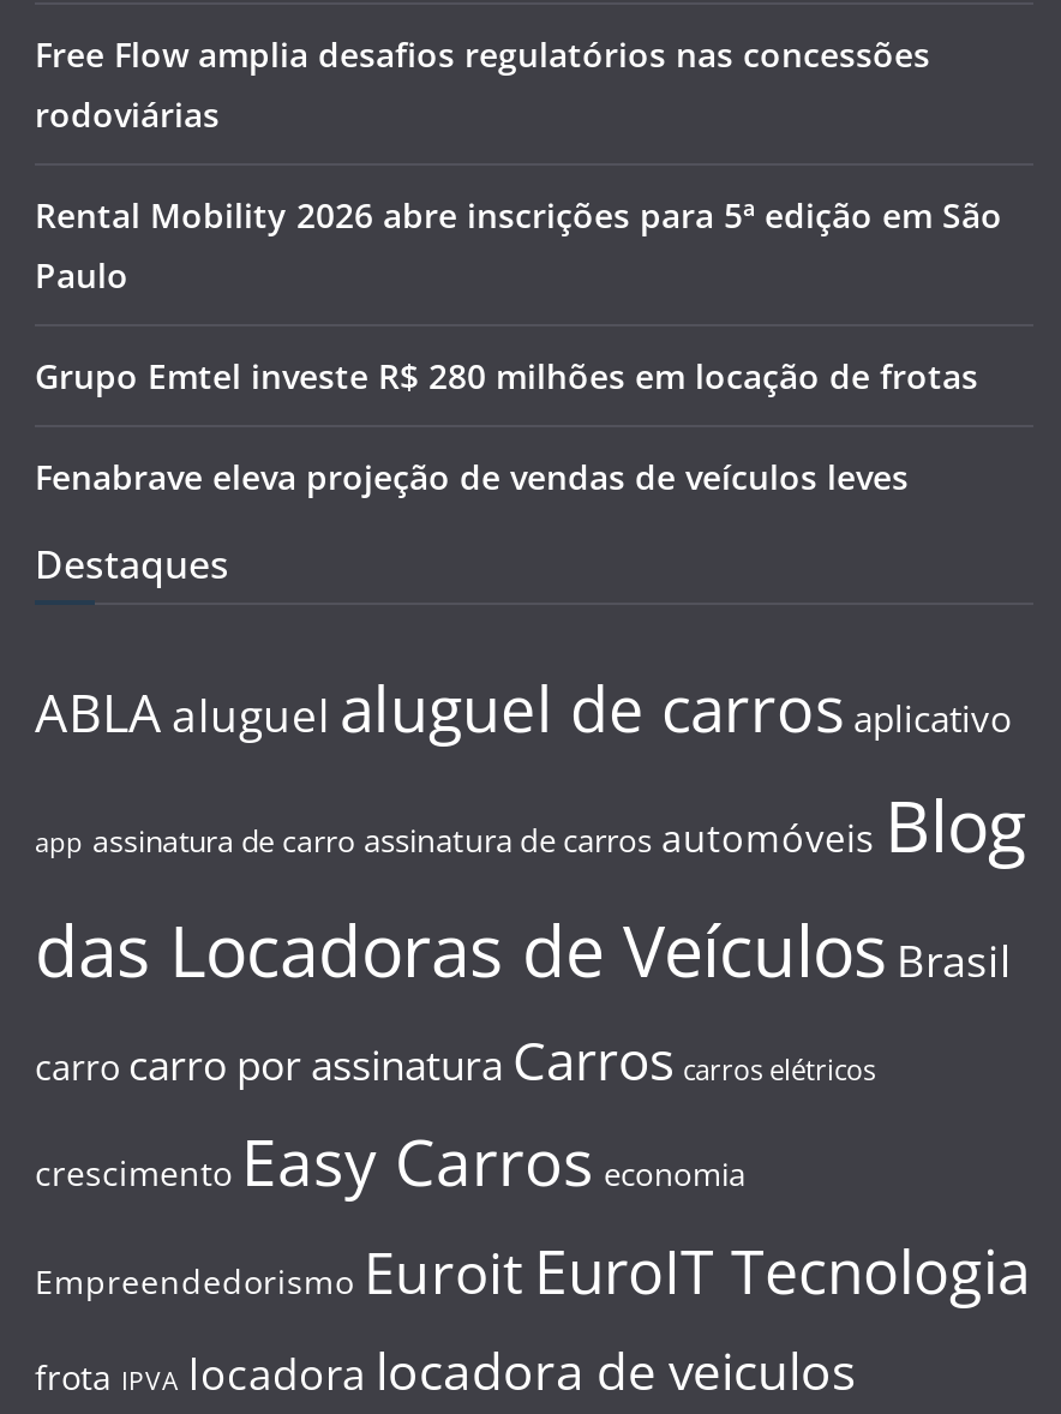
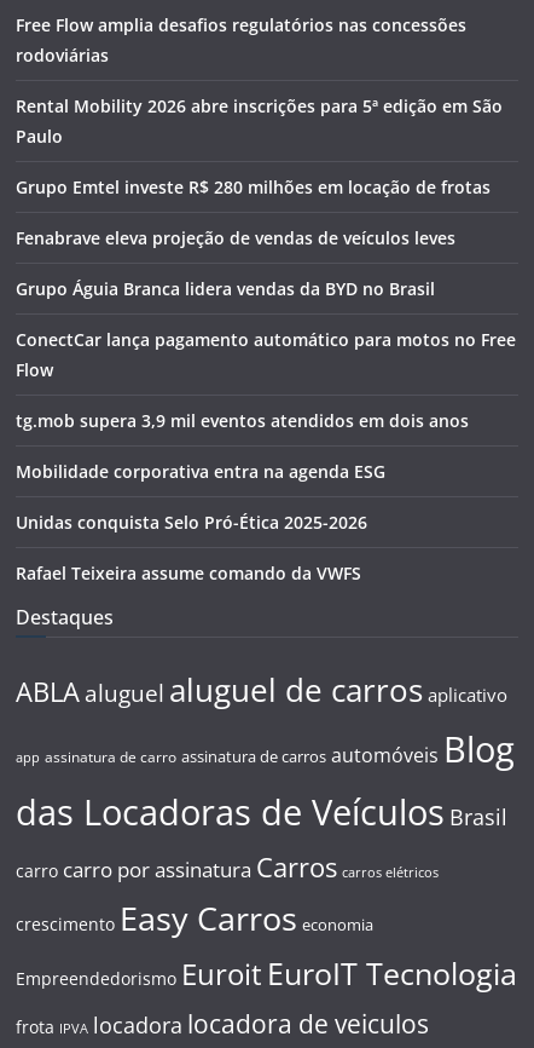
+ Grupo Águia Branca lidera vendas da BYD no Brasil
+ ConectCar lança pagamento automático para motos no Free
+ Flow
+ tg.mob supera 3,9 mil eventos atendidos em dois anos
+ Mobilidade corporativa entra na agenda ESG
+ Unidas conquista Selo Pró-Ética 2025-2026
+ Rafael Teixeira assume comando da VWFS
